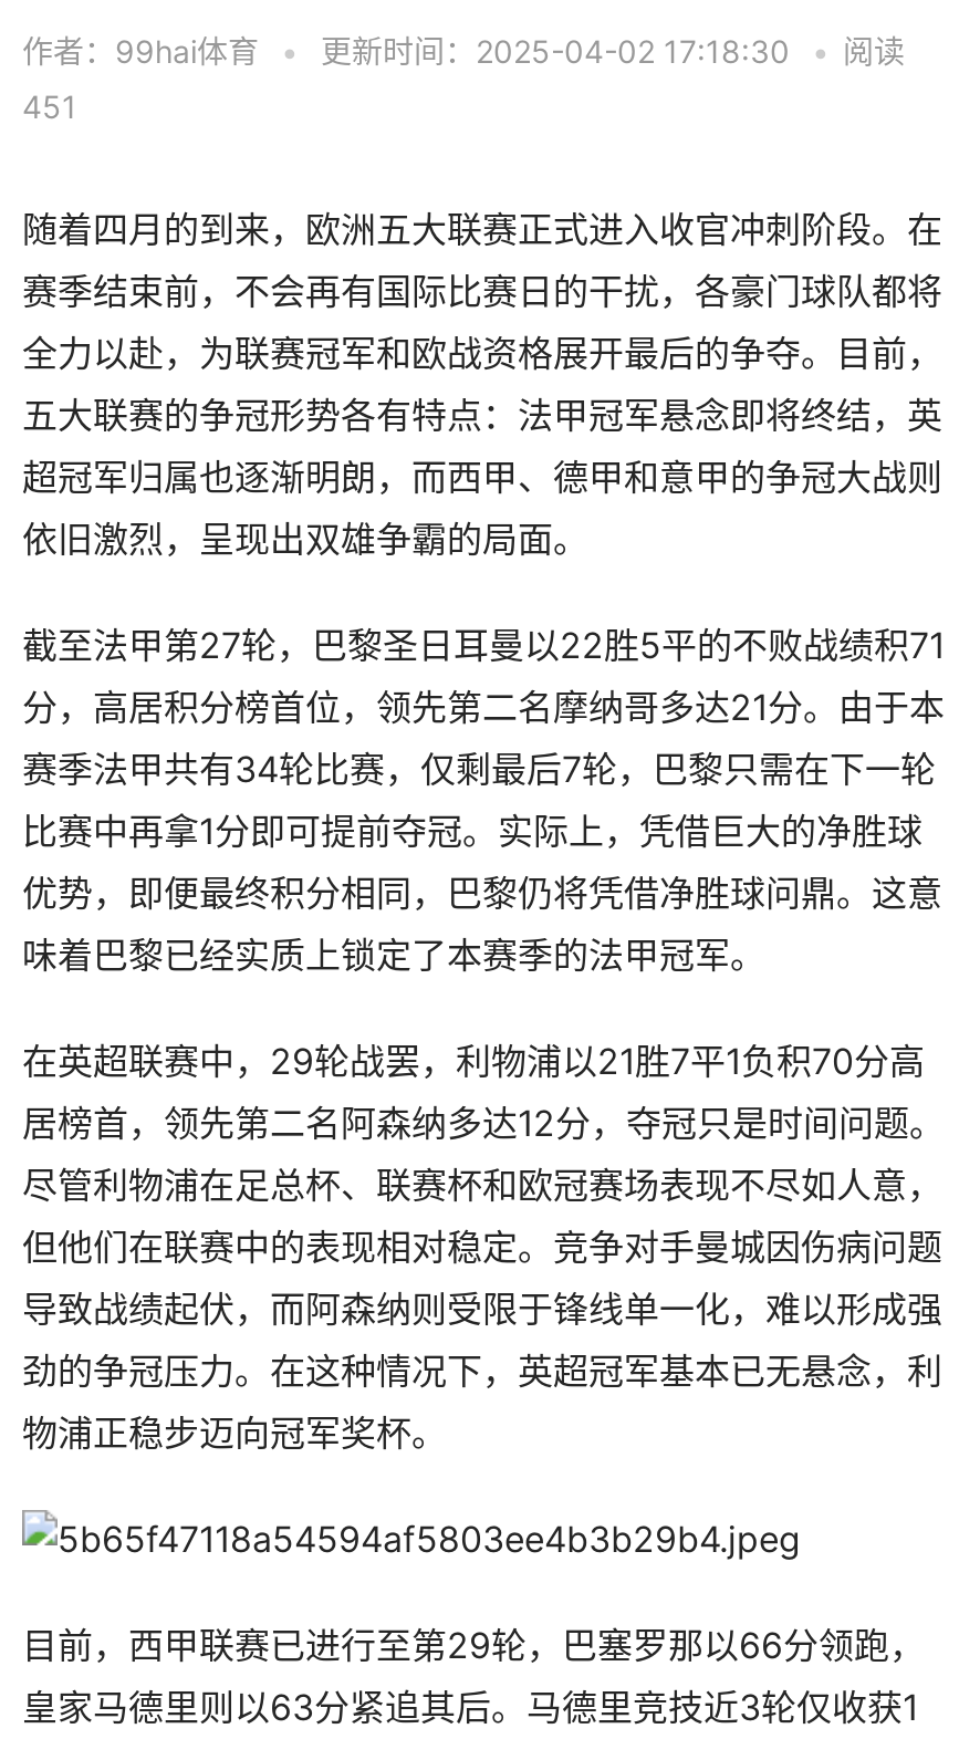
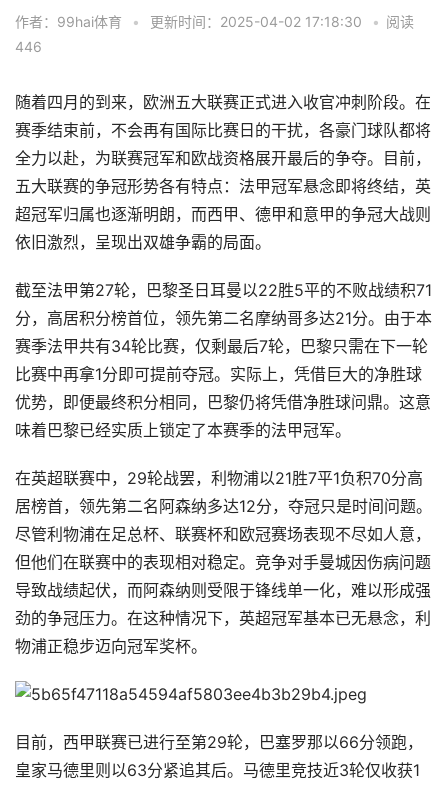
- 451
+ 446
